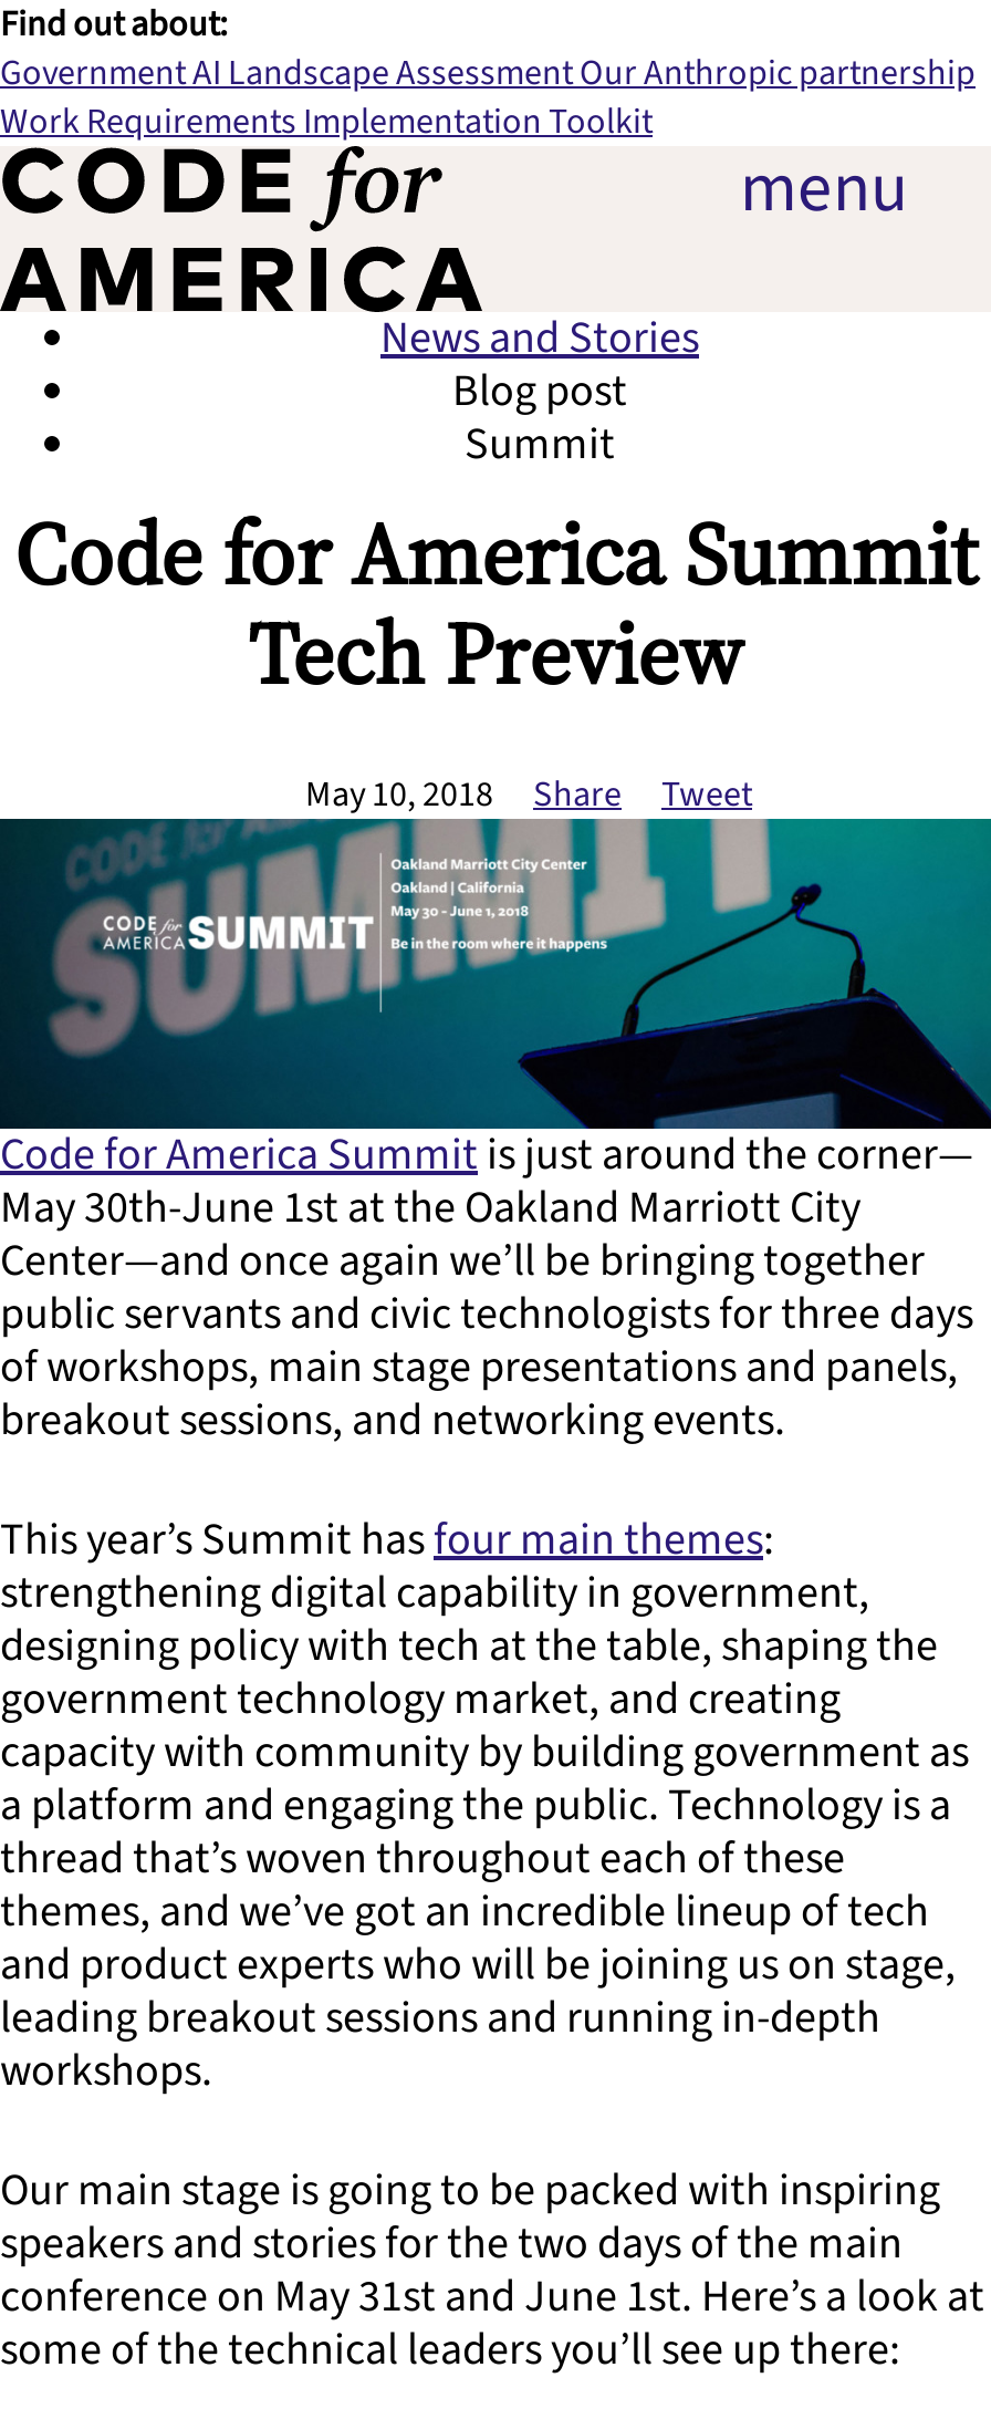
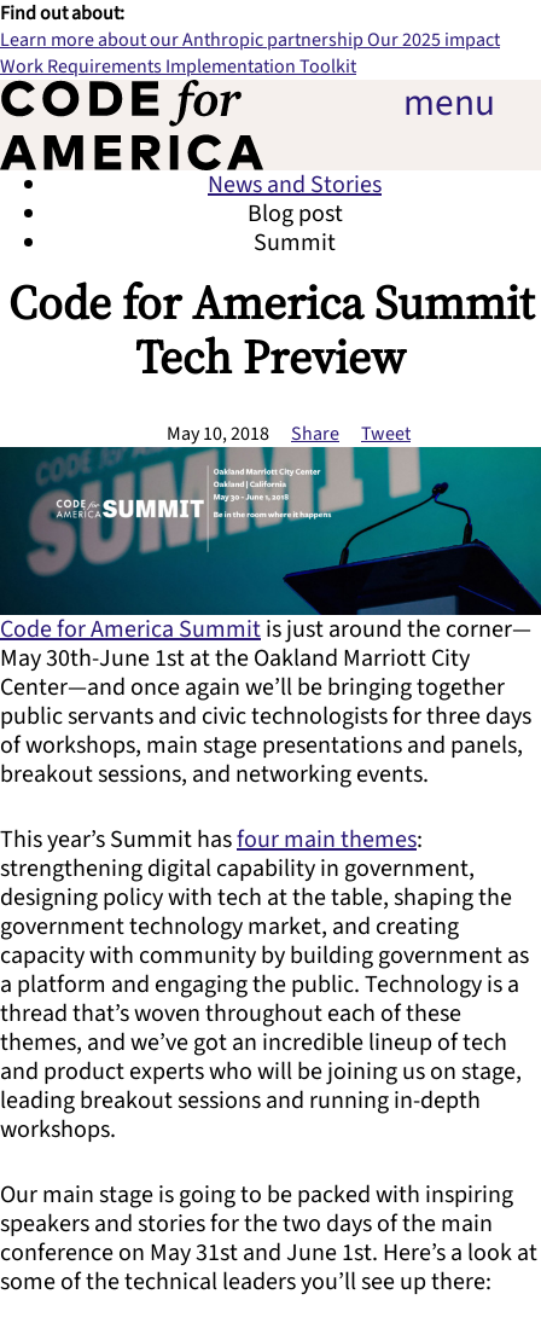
- Government AI Landscape Assessment Our Anthropic partnership
+ Learn more about our Anthropic partnership Our 2025 impact
